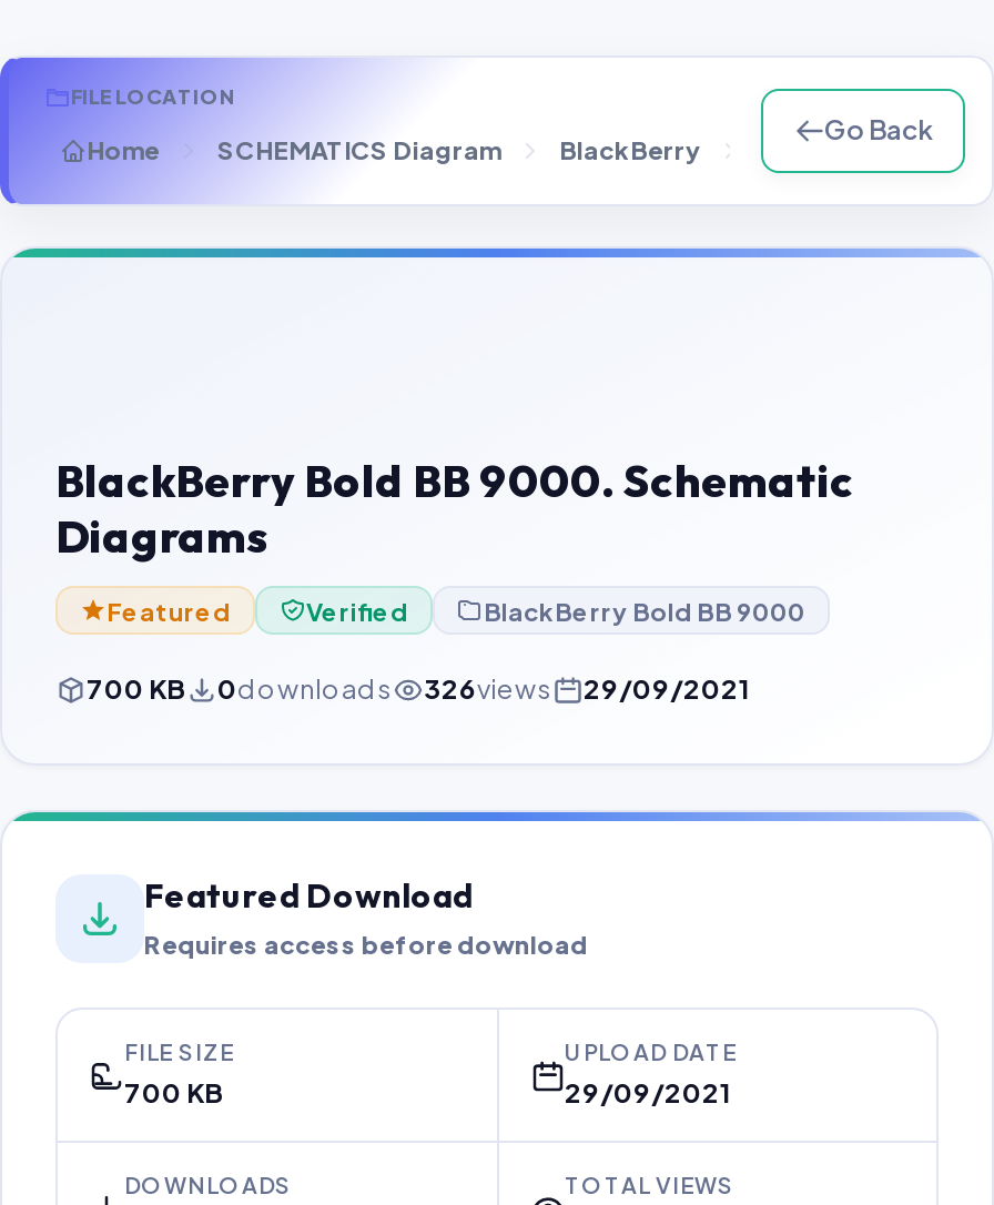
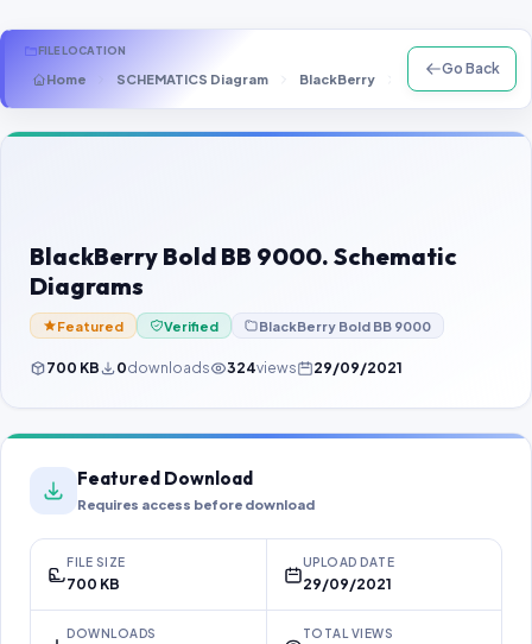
- 326views
+ 324views
